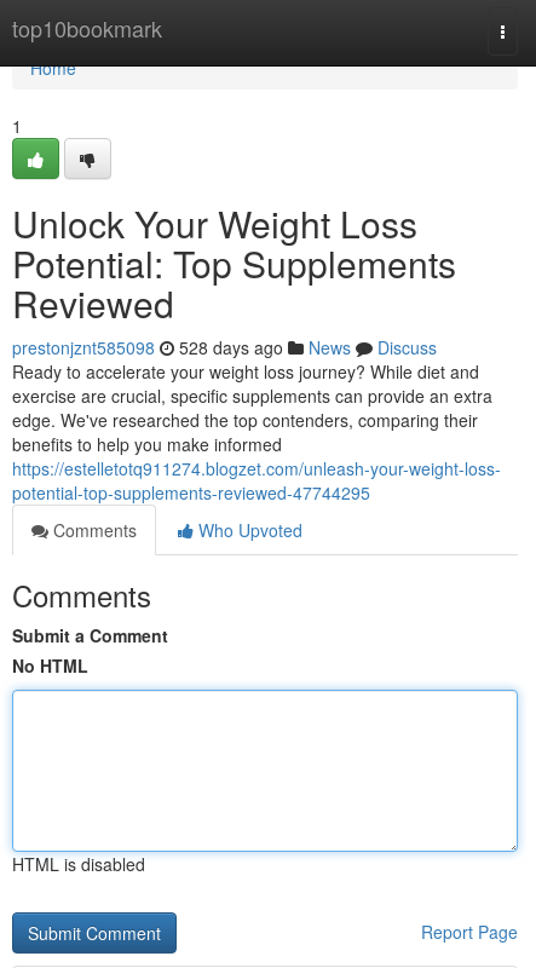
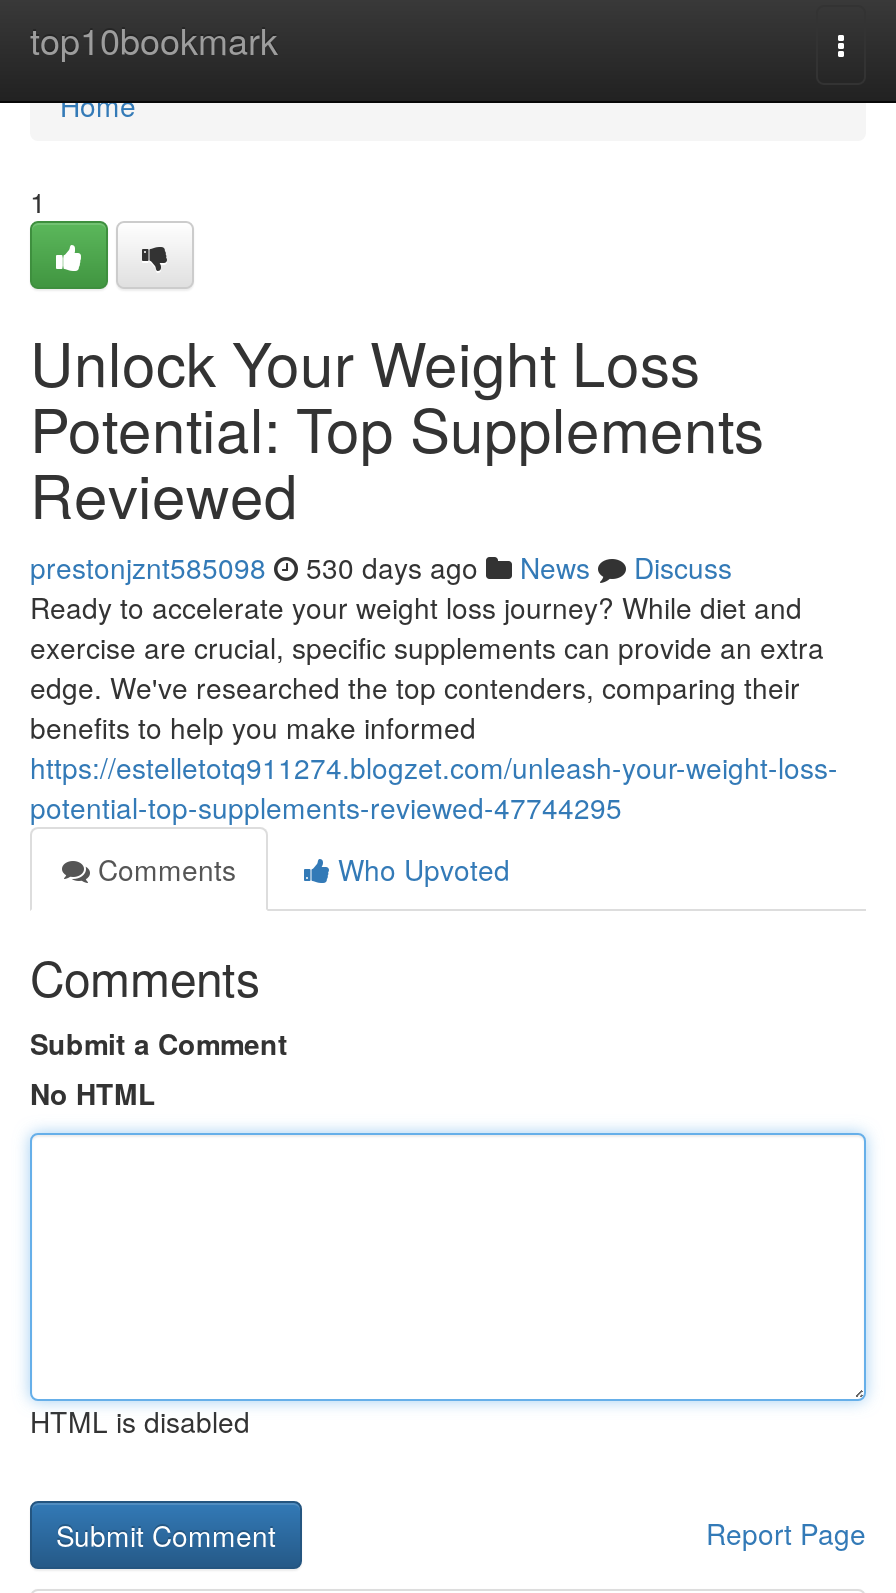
- prestonjznt585098 528 days ago News Discuss
+ prestonjznt585098 530 days ago News Discuss
